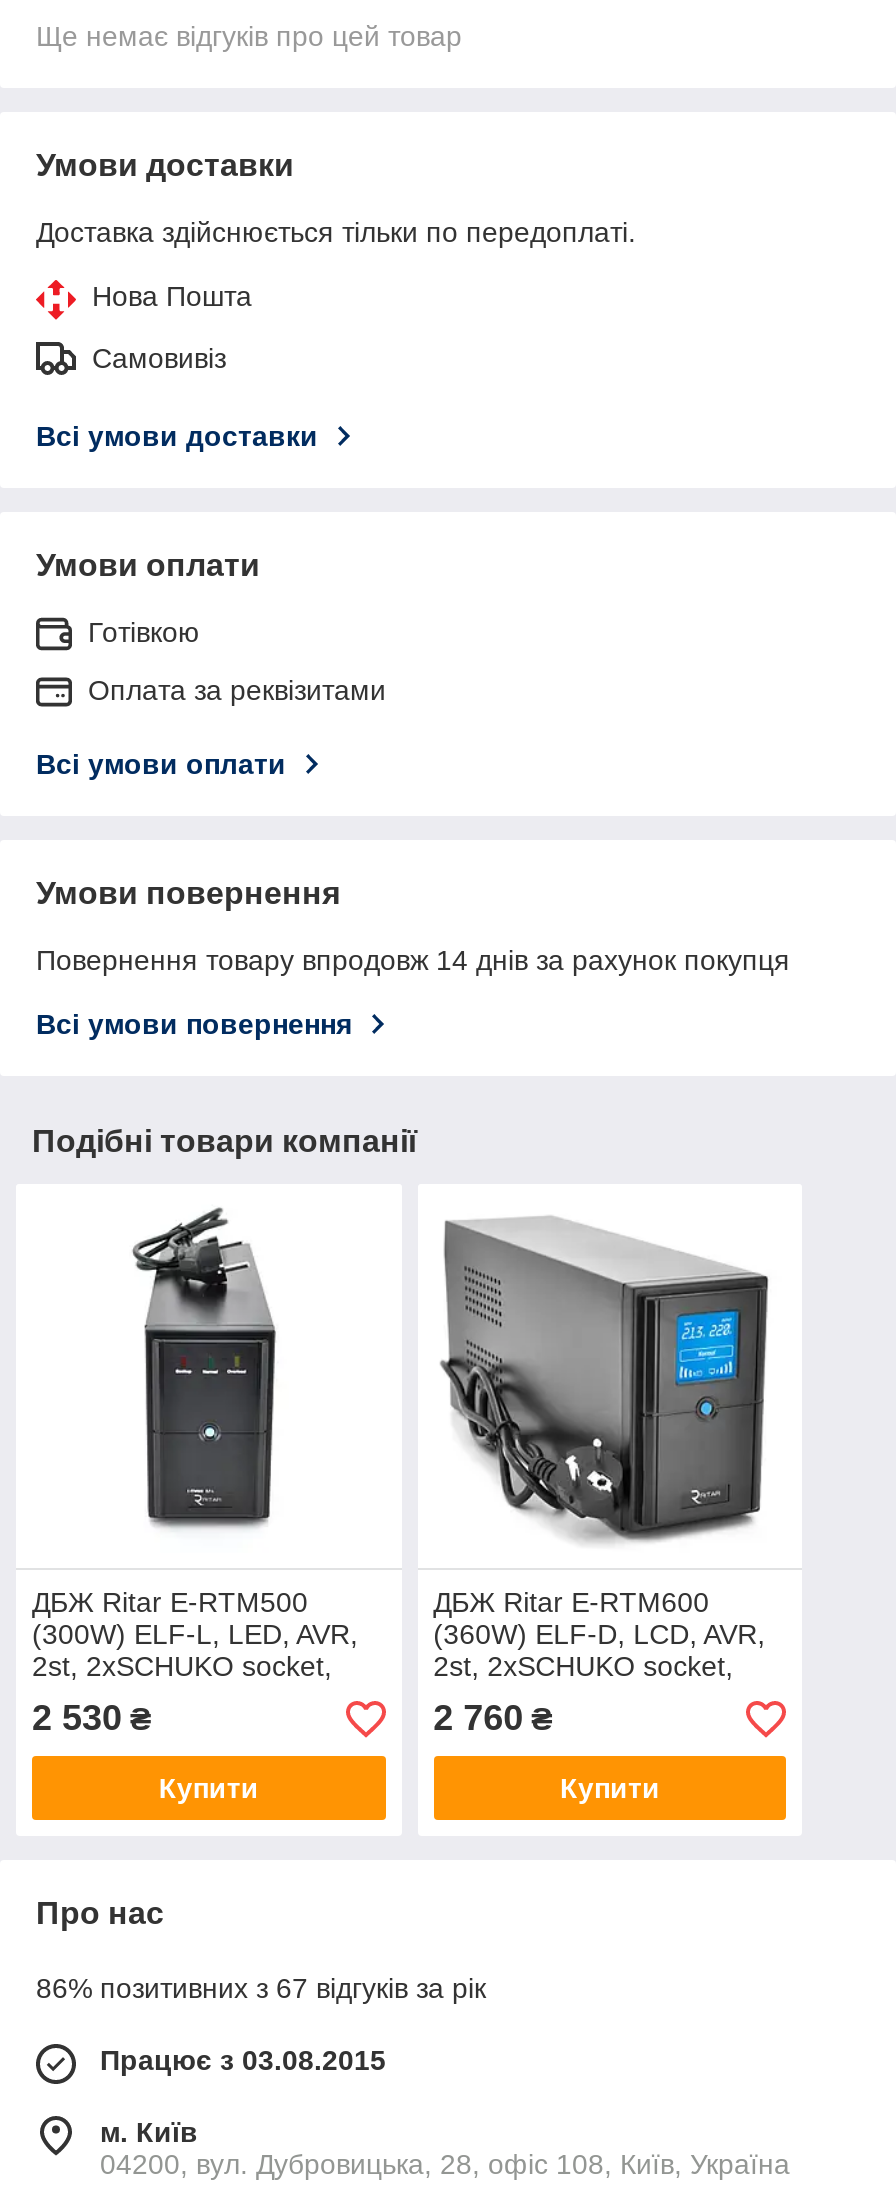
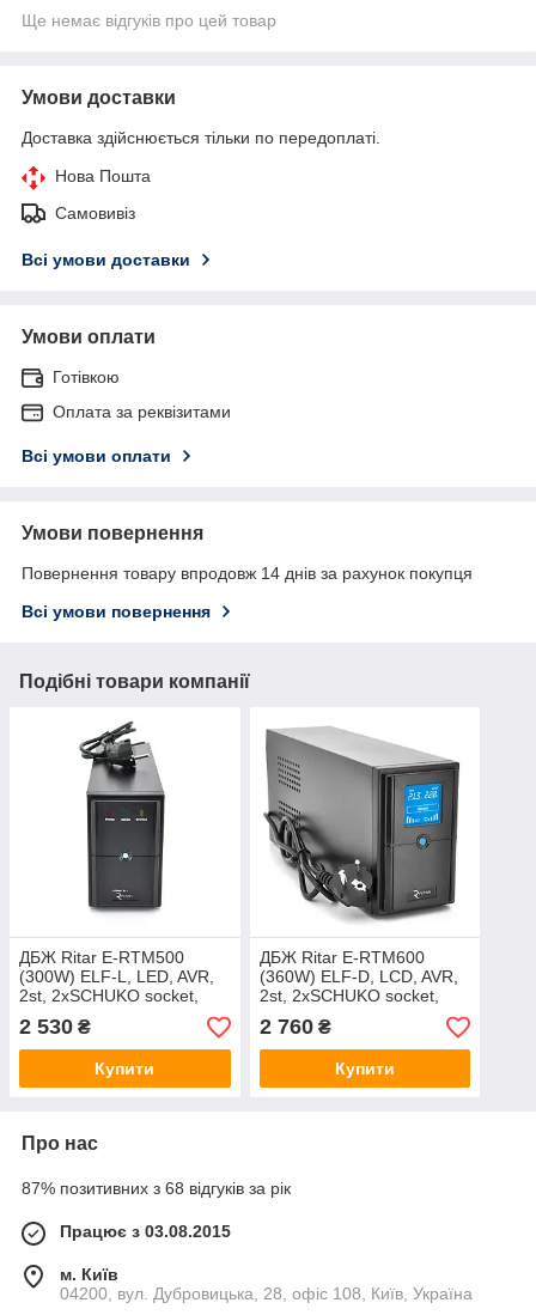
- 86% позитивних з 67 відгуків за рік
+ 87% позитивних з 68 відгуків за рік
